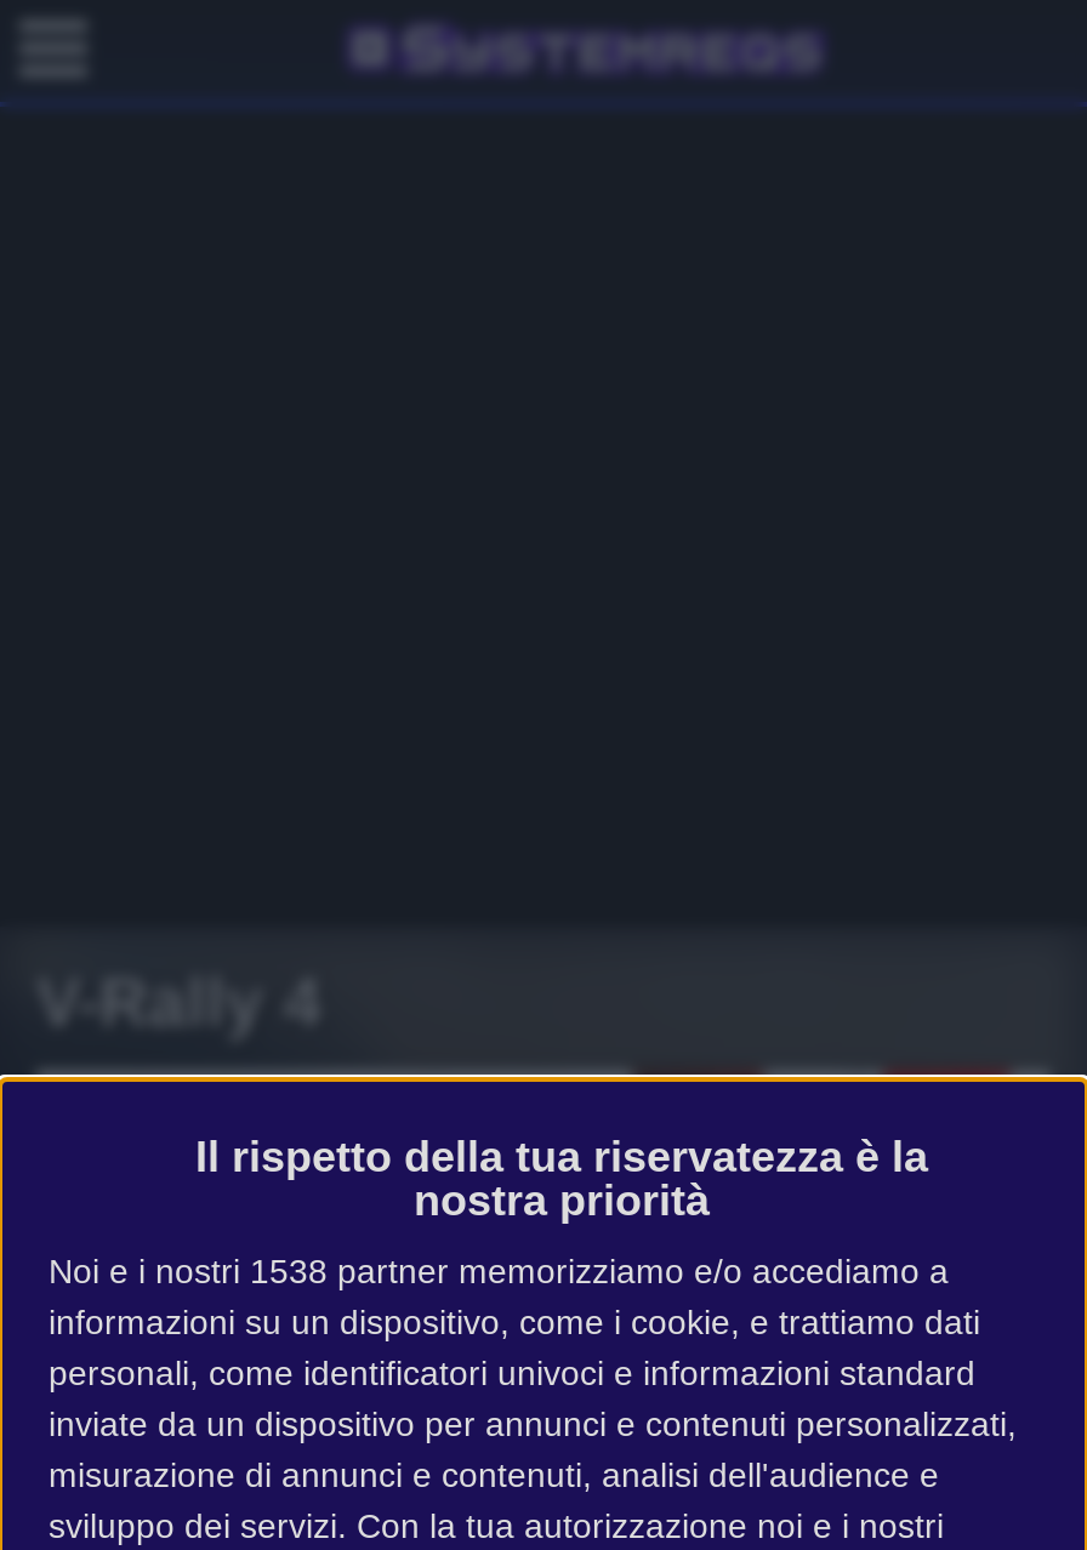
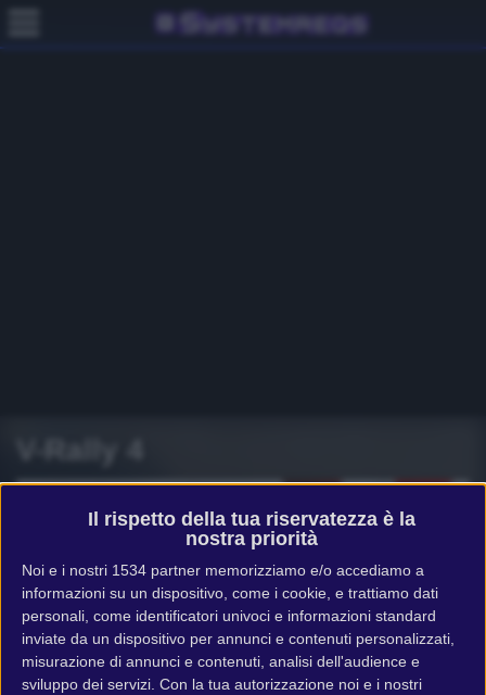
- Noi e i nostri 1538 partner memorizziamo e/o accediamo a
+ Noi e i nostri 1534 partner memorizziamo e/o accediamo a
